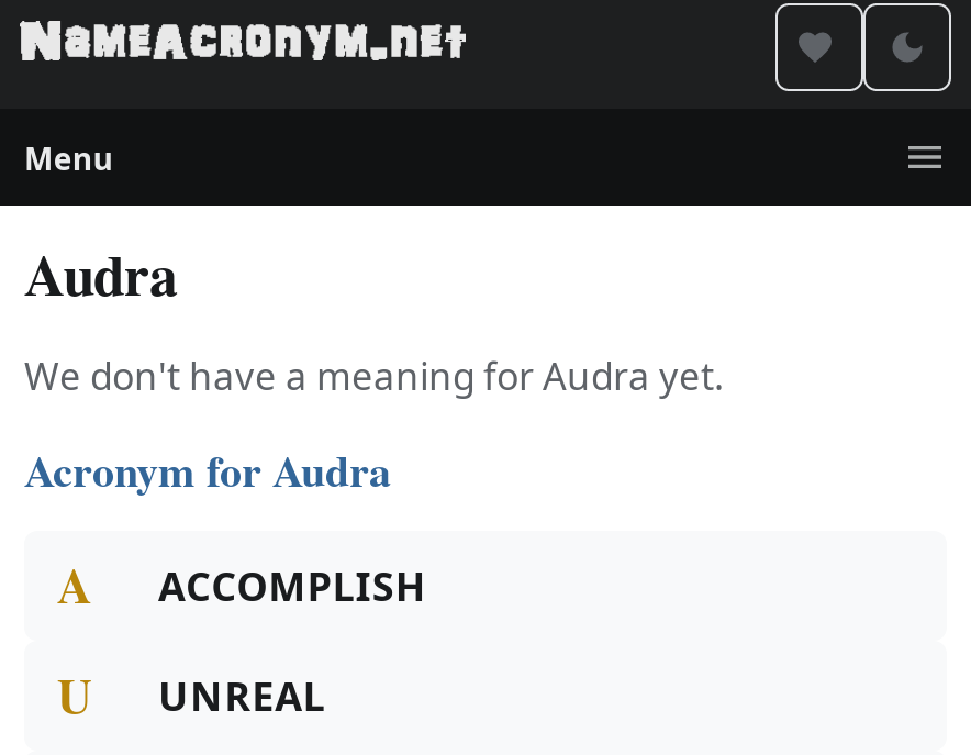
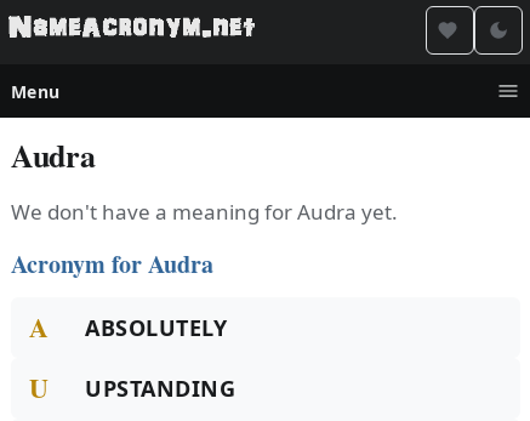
- ACCOMPLISH
+ ABSOLUTELY

- UNREAL
+ UPSTANDING
